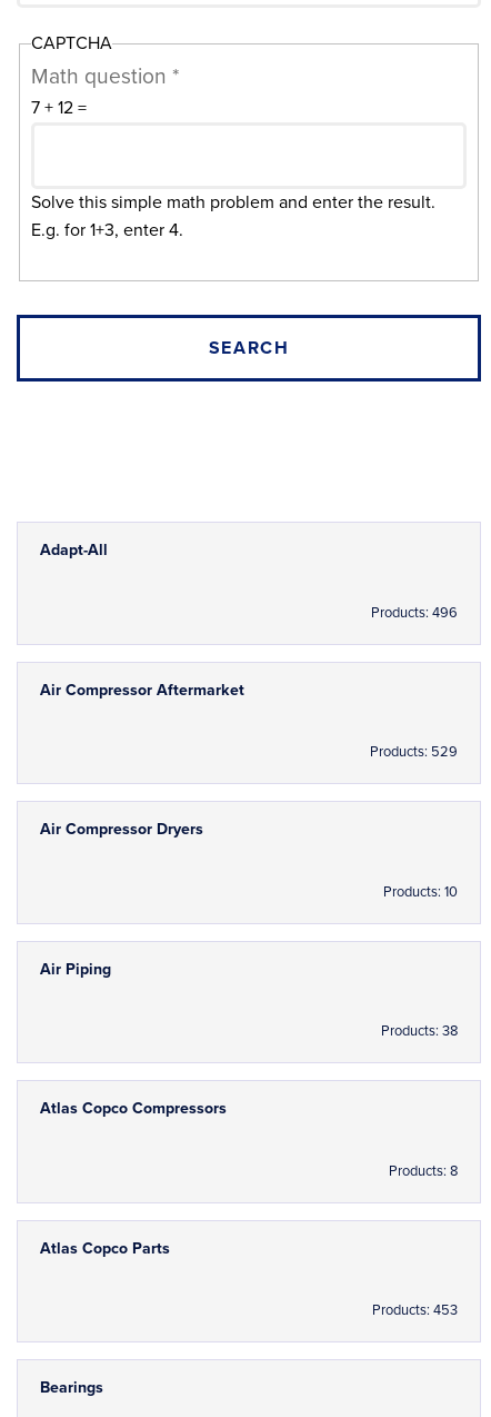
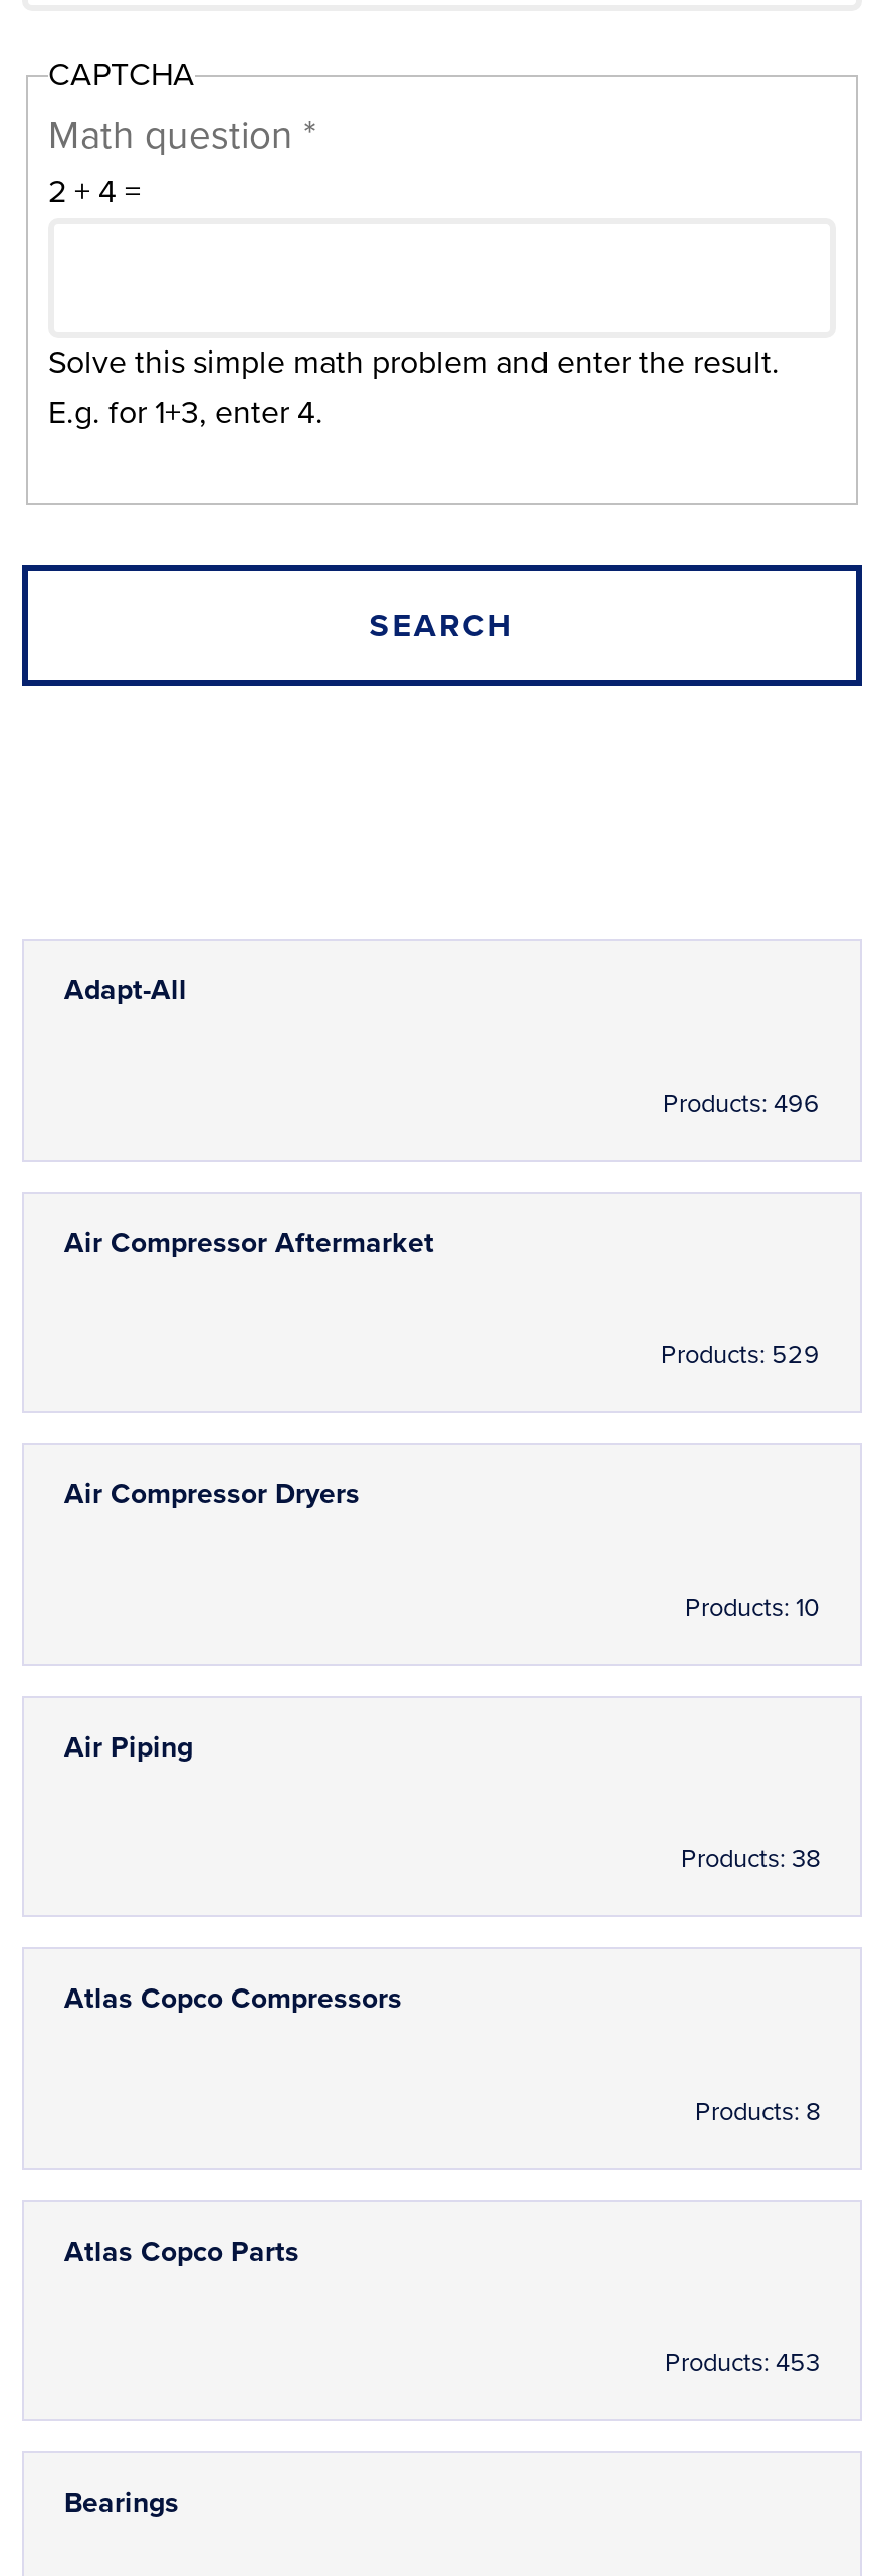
- 7 + 12 =
+ 2 + 4 =
